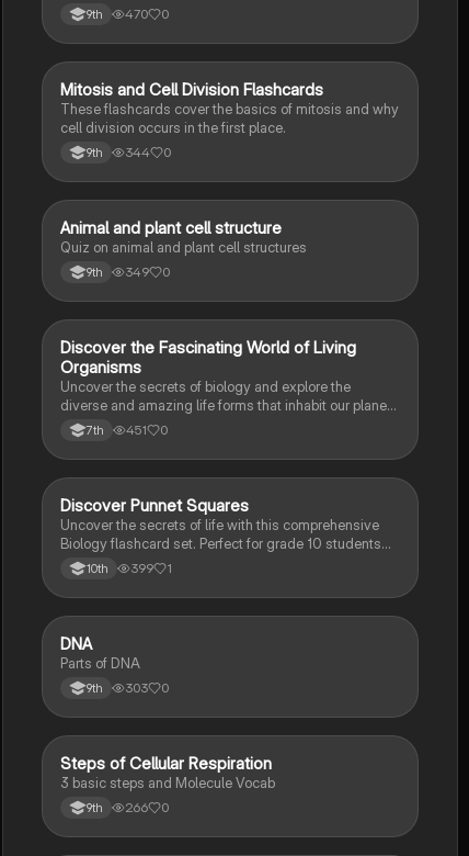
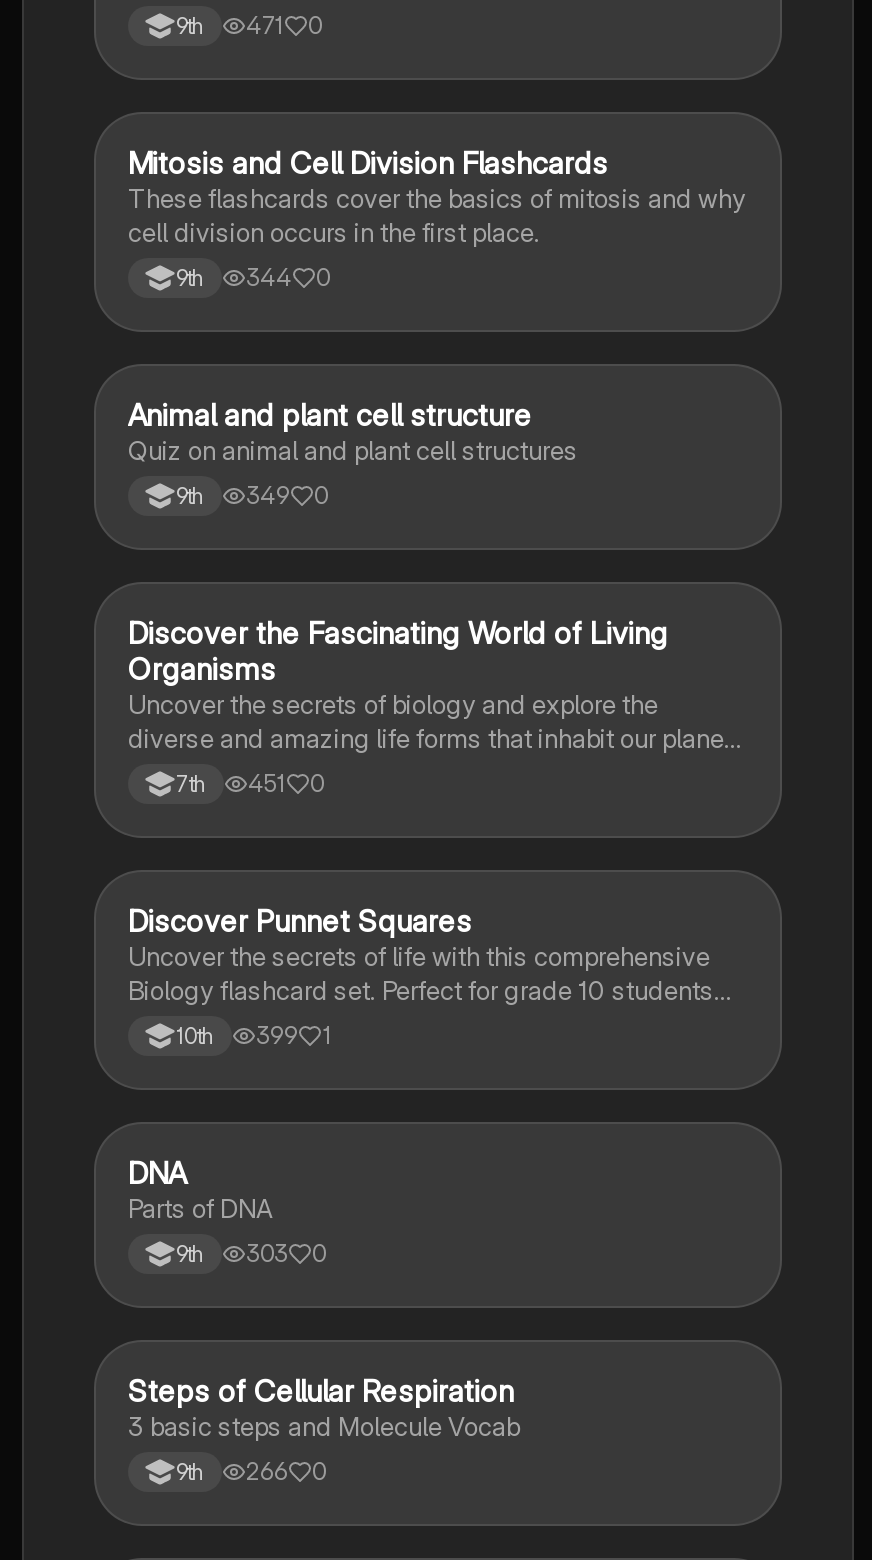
- 9th 470 0
+ 9th 471 0
